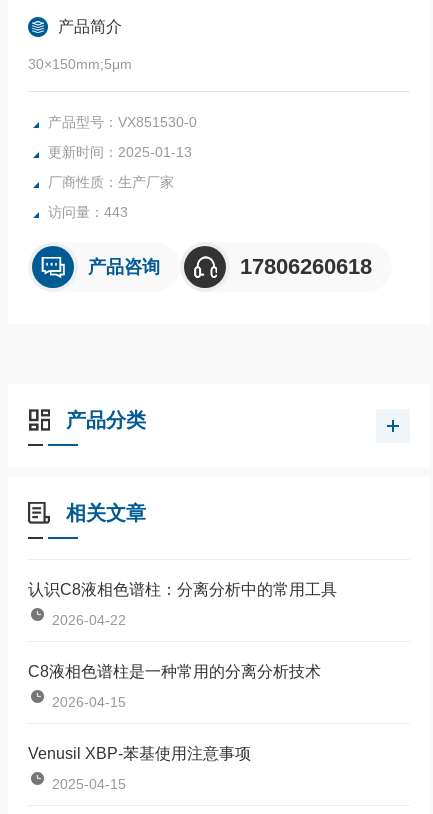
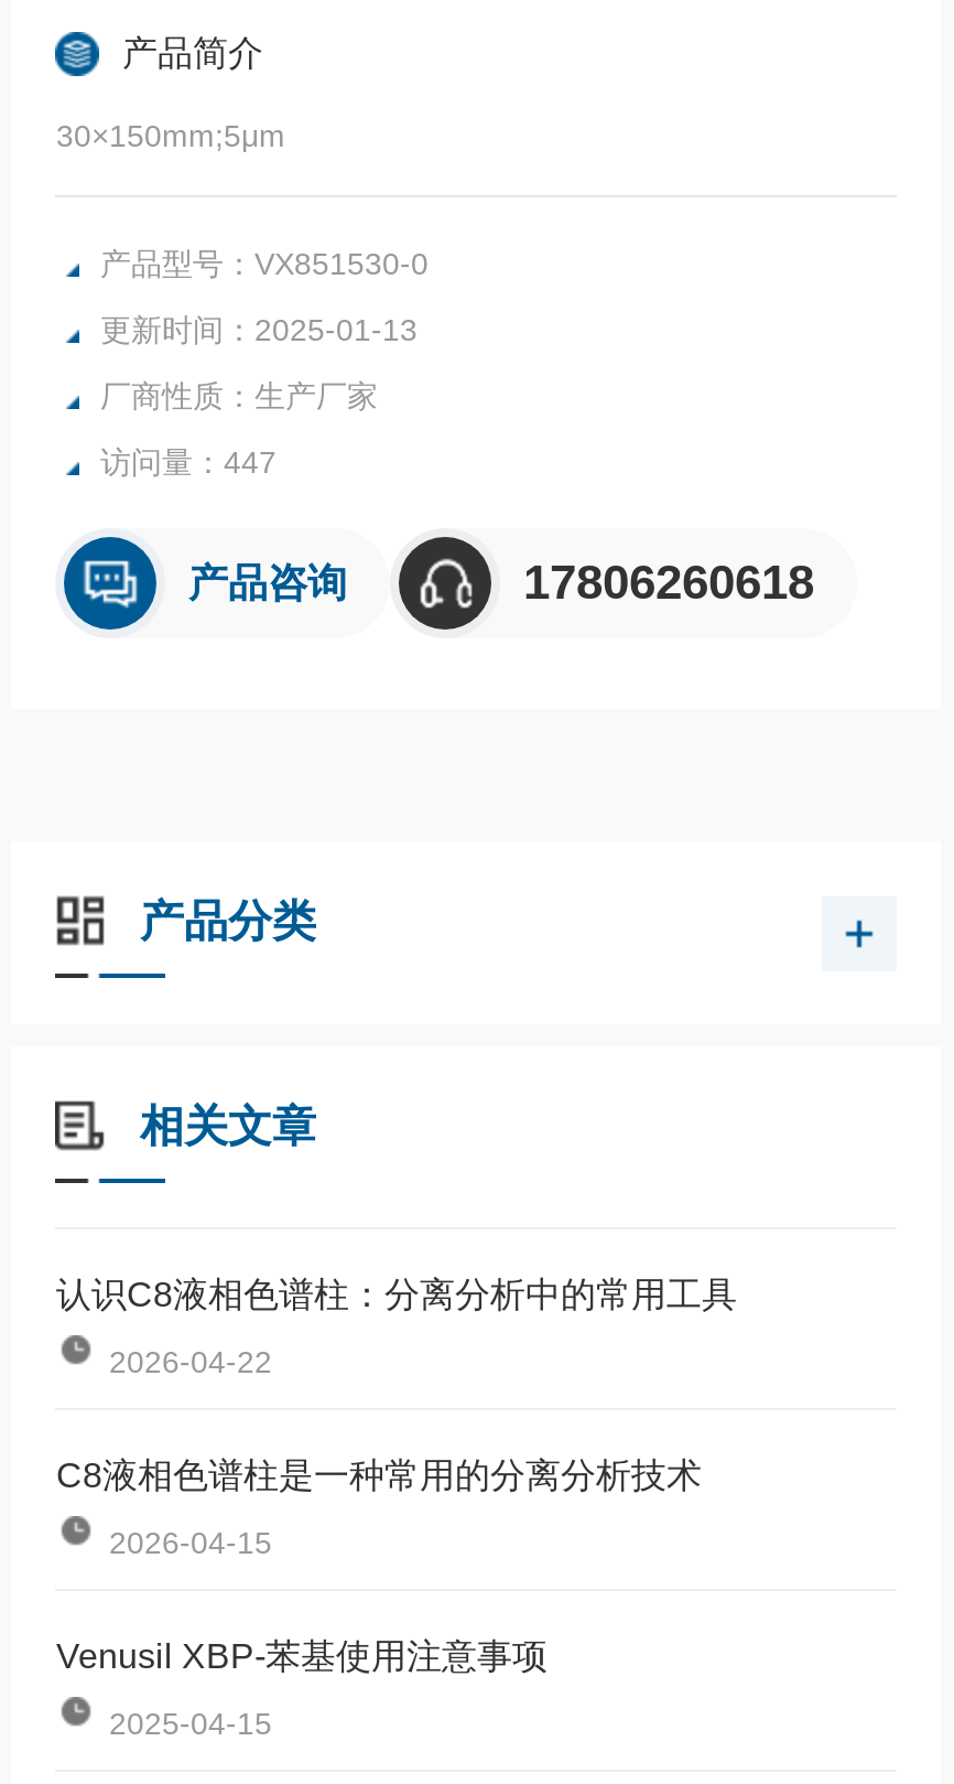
- 访问量：443
+ 访问量：447
